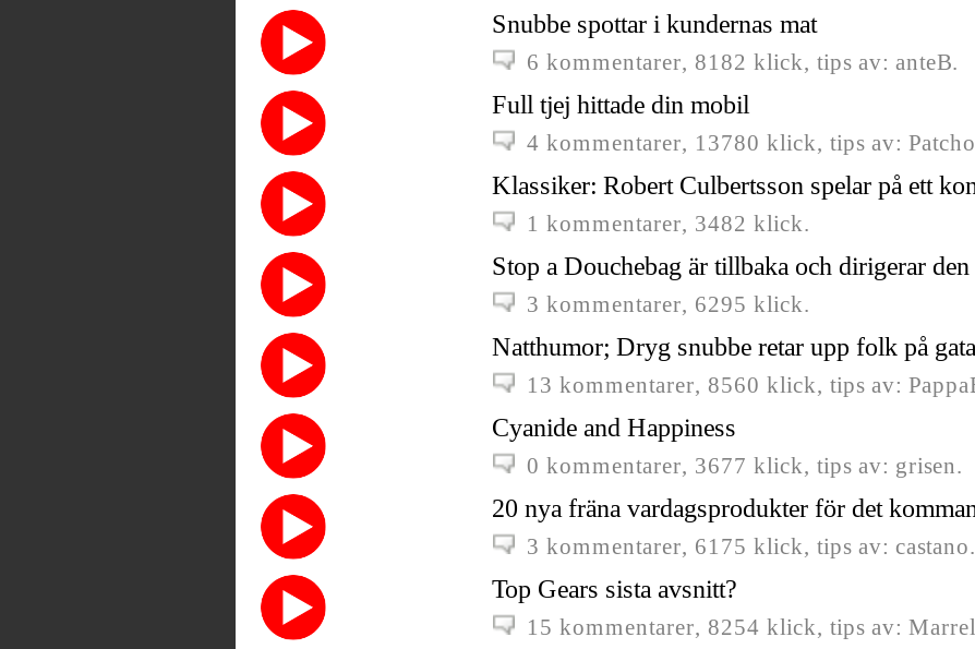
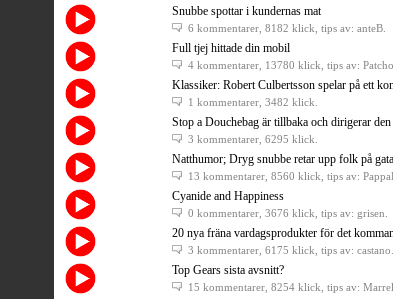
- 0 kommentarer, 3677 klick, tips av: grisen.
+ 0 kommentarer, 3676 klick, tips av: grisen.
